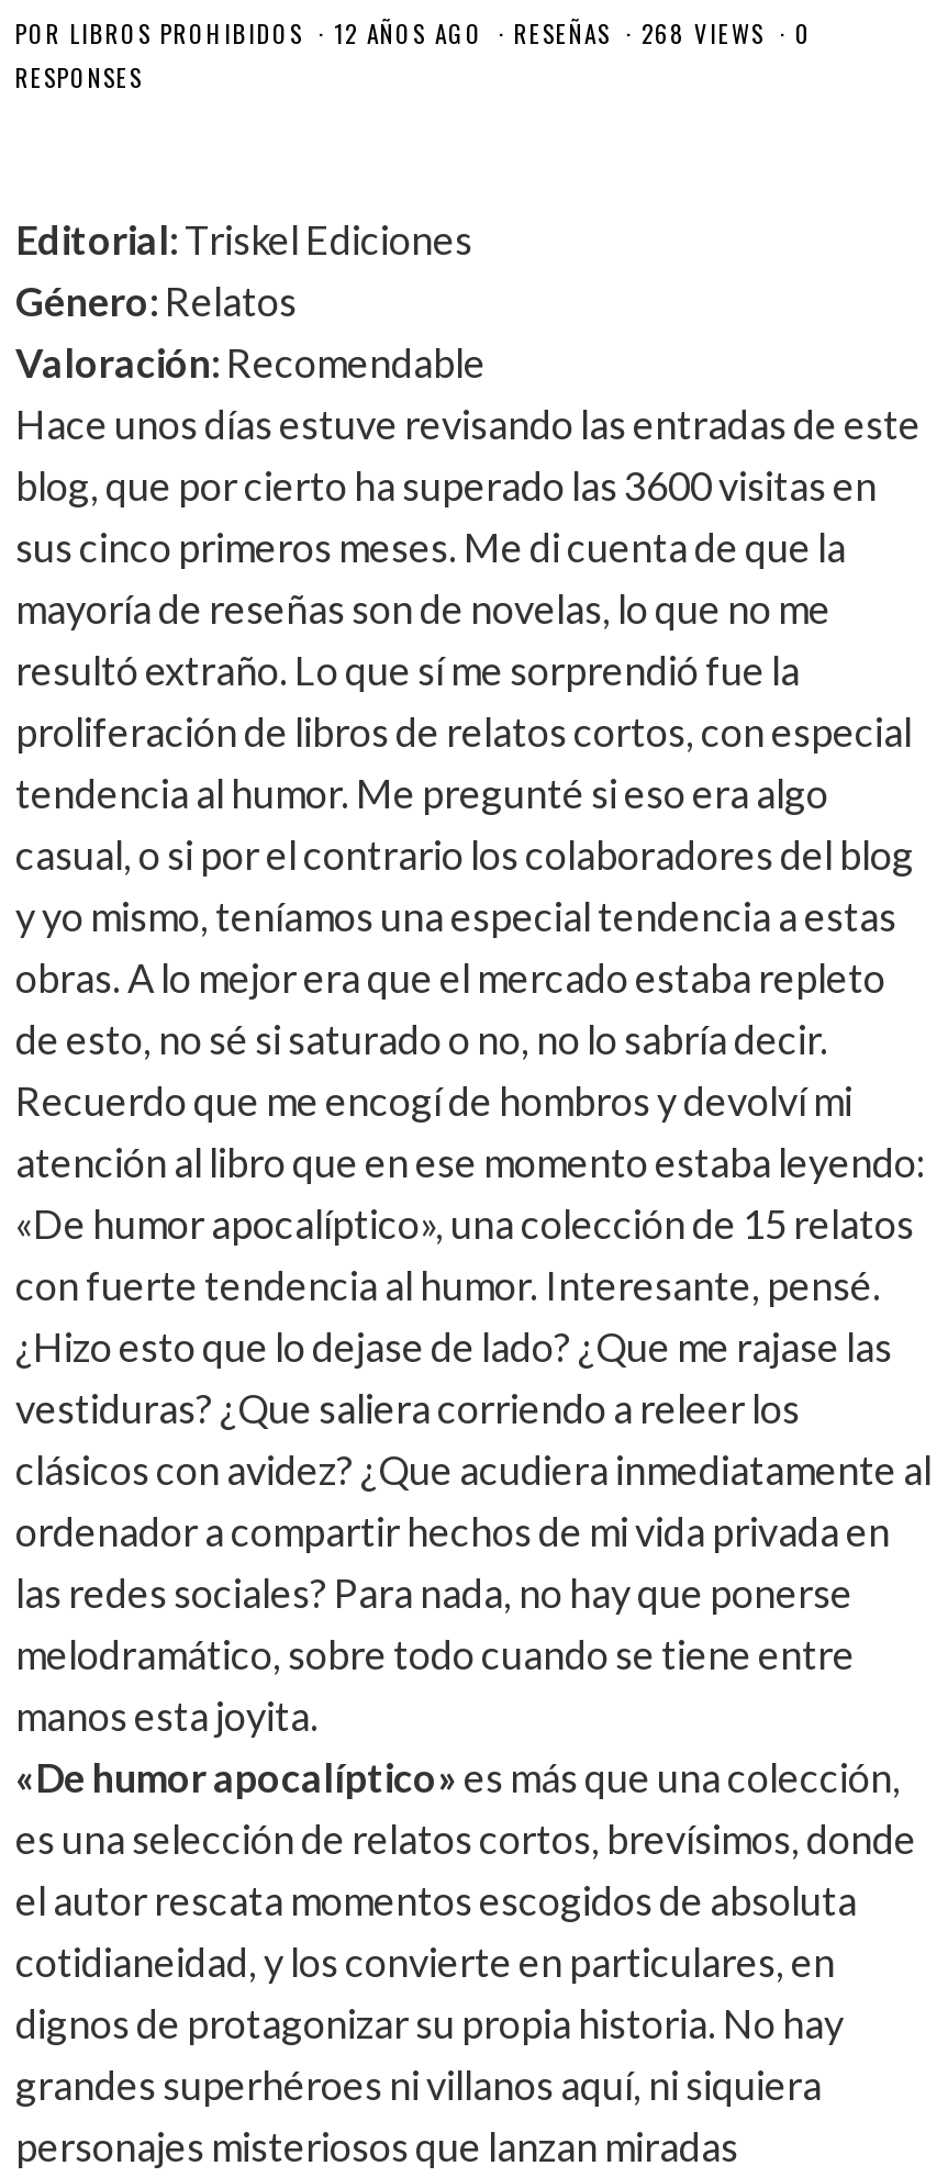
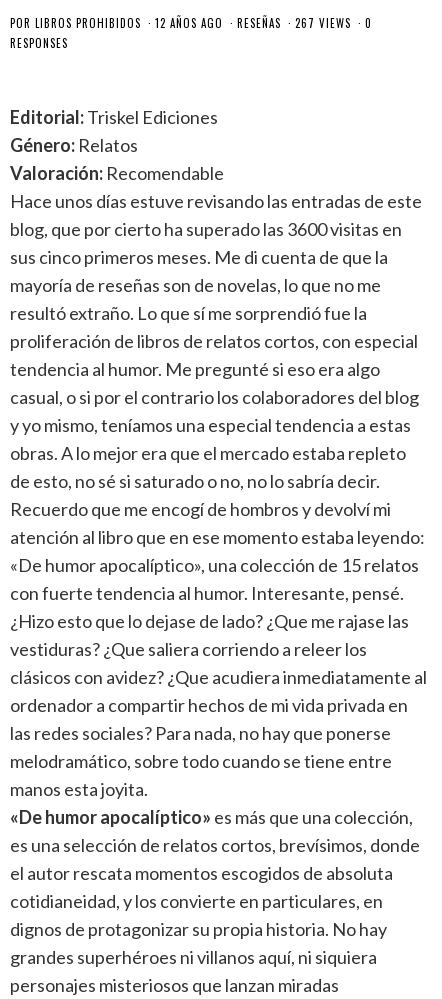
- POR LIBROS PROHIBIDOS 12 AÑOS AGO RESEÑAS 268 VIEWS 0
+ POR LIBROS PROHIBIDOS 12 AÑOS AGO RESEÑAS 267 VIEWS 0
